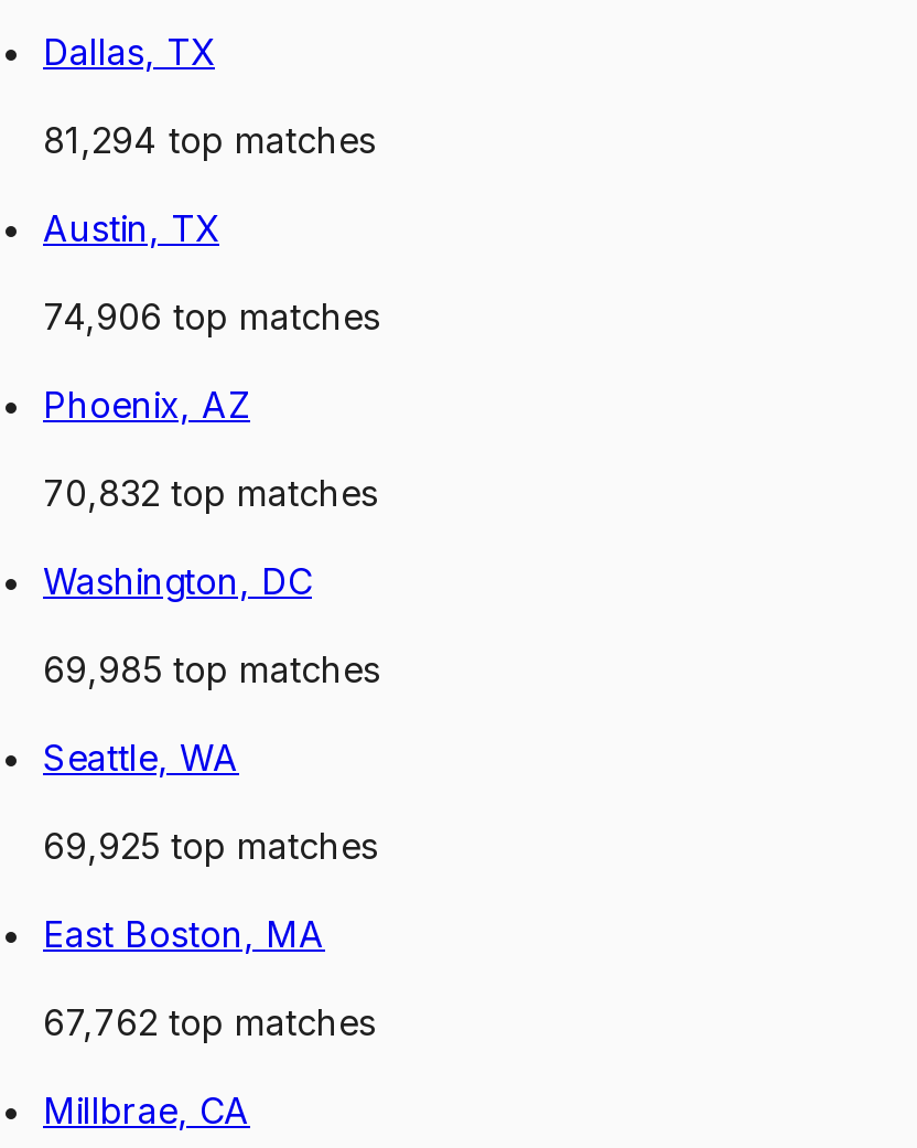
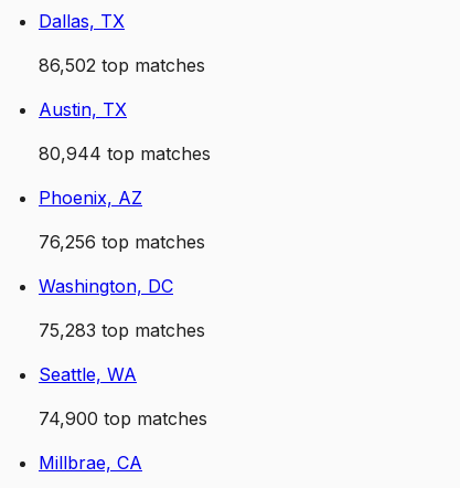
- 81,294 top matches
+ 86,502 top matches

- 74,906 top matches
+ 80,944 top matches

- 70,832 top matches
+ 76,256 top matches

- 69,985 top matches
+ 75,283 top matches

- 69,925 top matches
- East Boston, MA
- 67,762 top matches
+ 74,900 top matches
